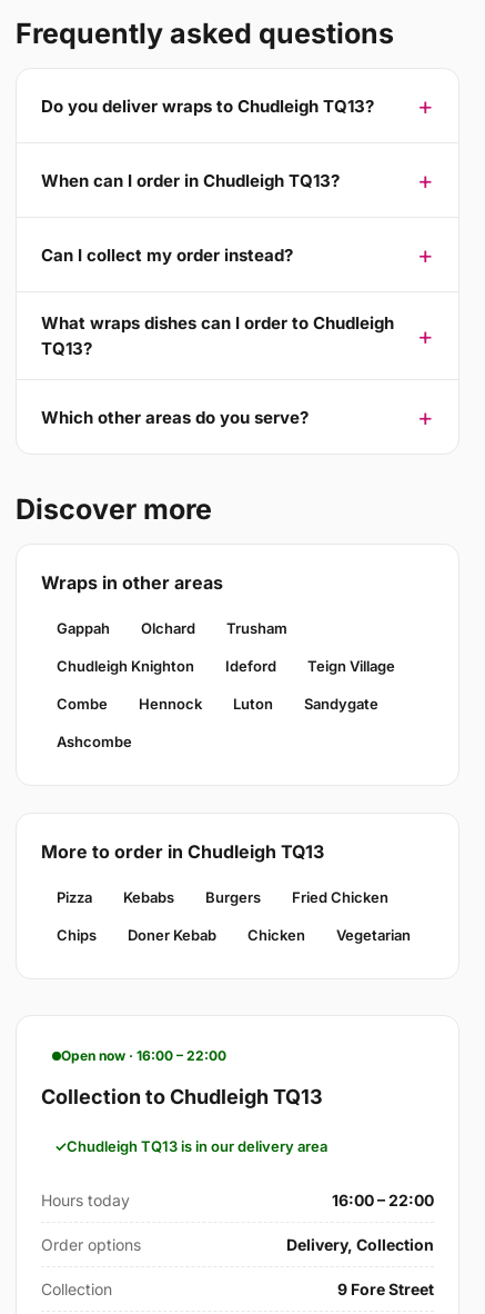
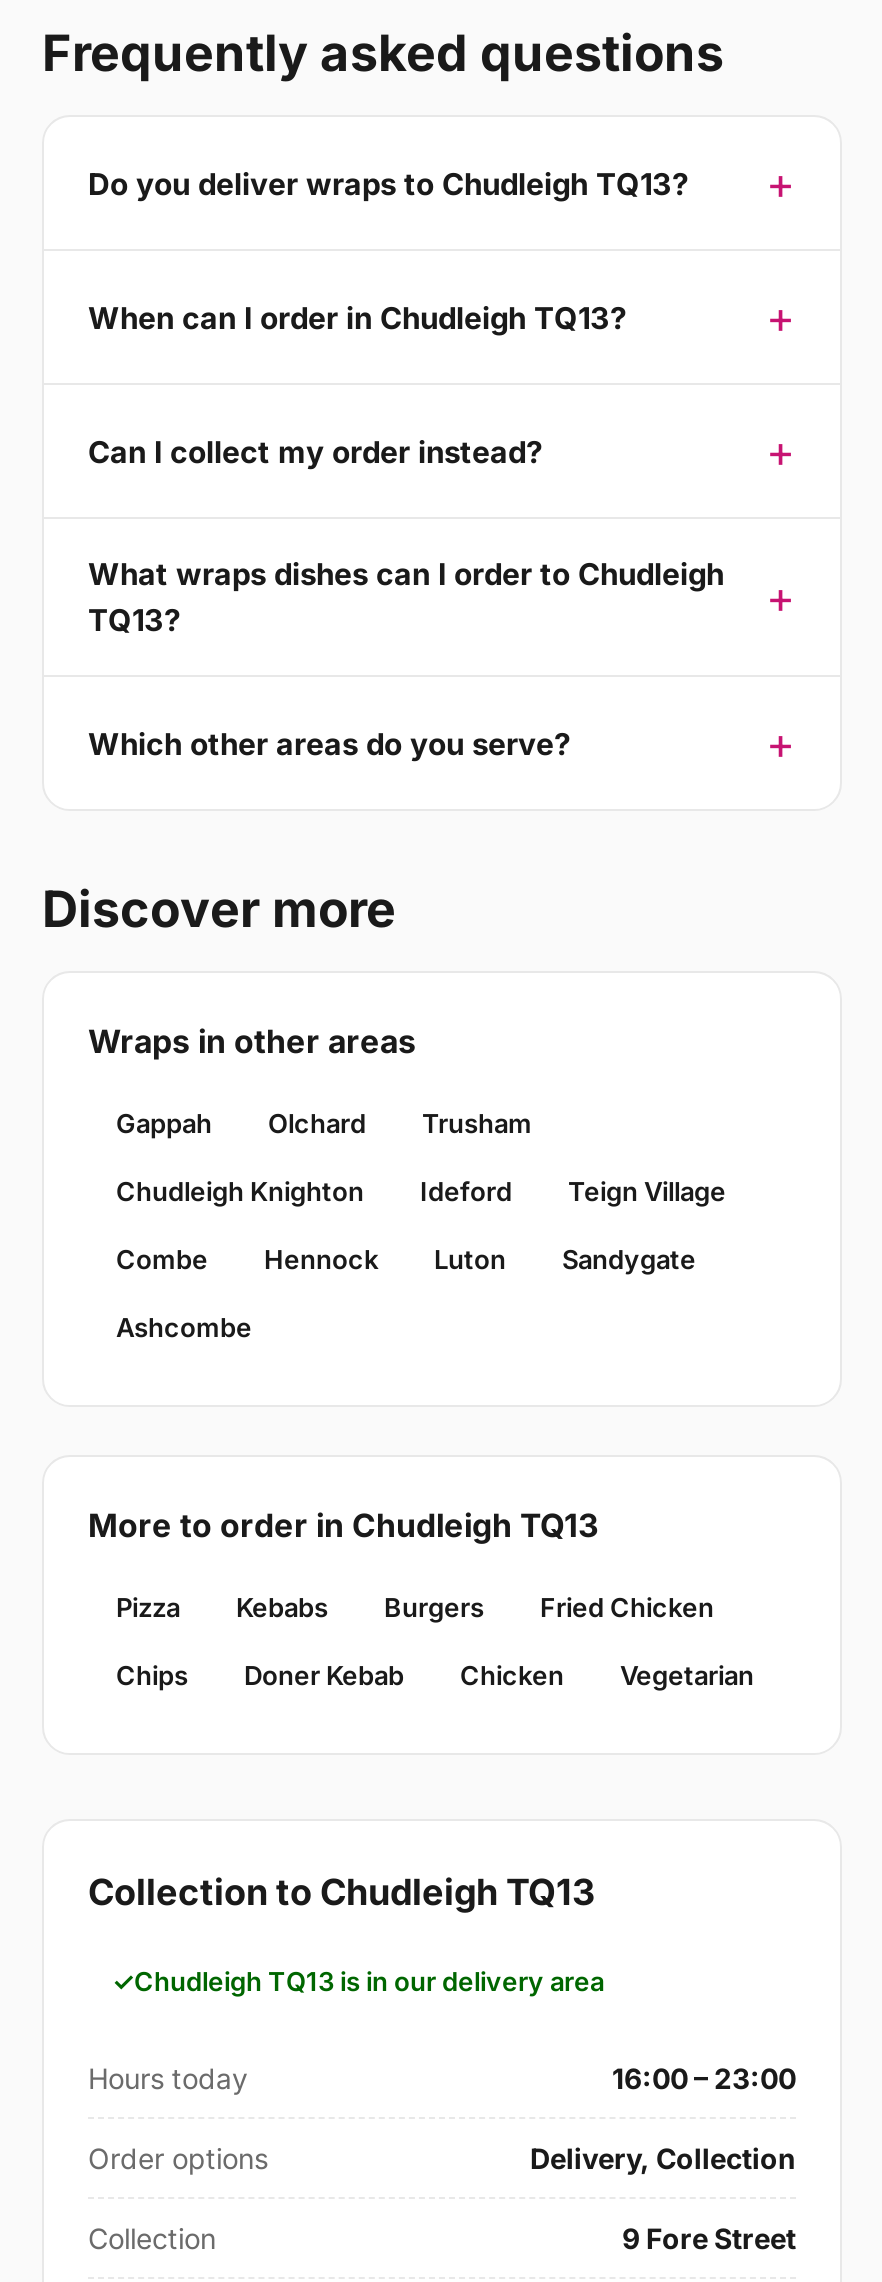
- Open now · 16:00 – 22:00

- 16:00 – 22:00
+ 16:00 – 23:00
